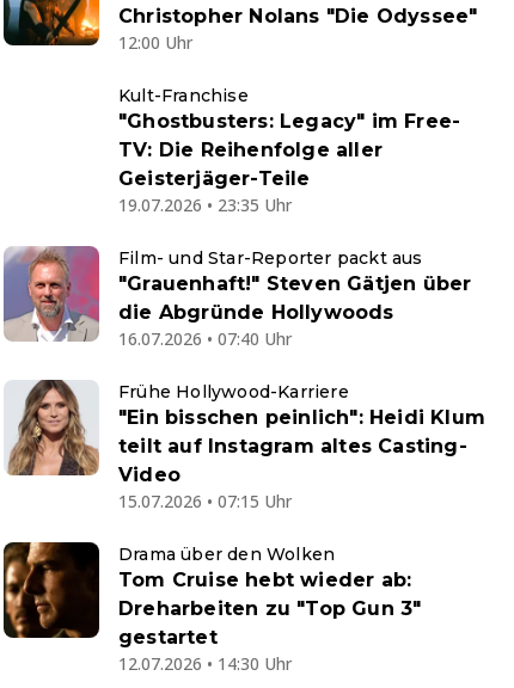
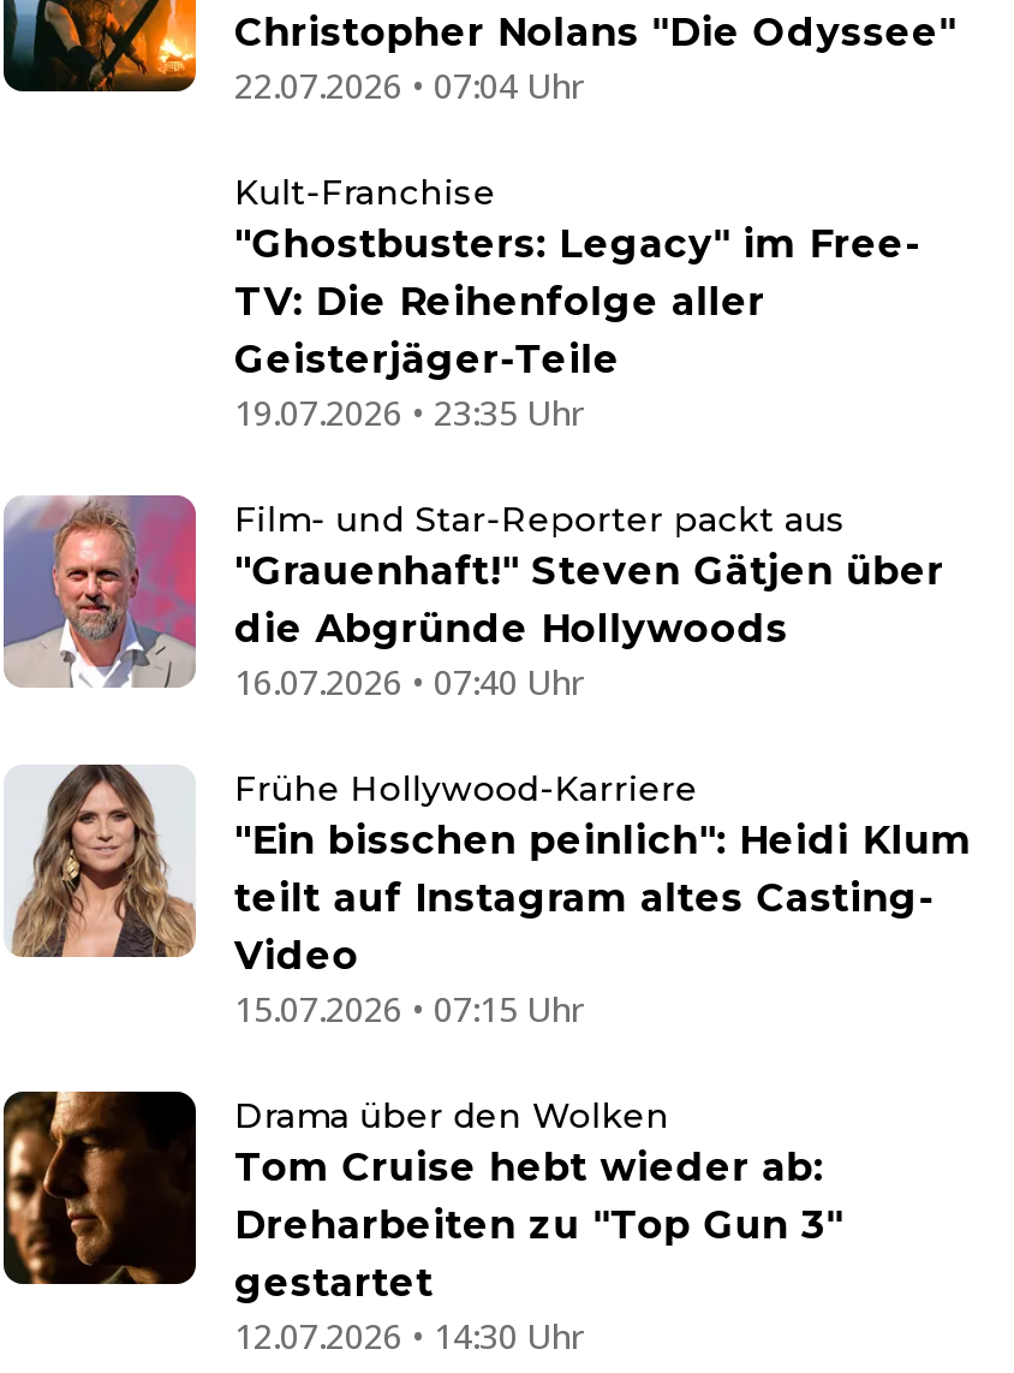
- 12:00 Uhr
+ 22.07.2026 • 07:04 Uhr
